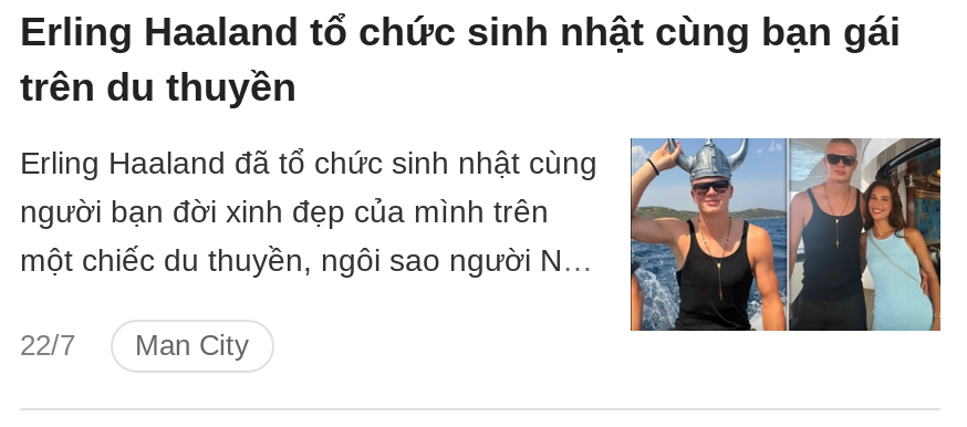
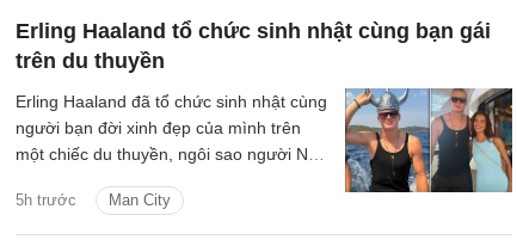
- 22/7 Man City
+ 5h trước Man City
